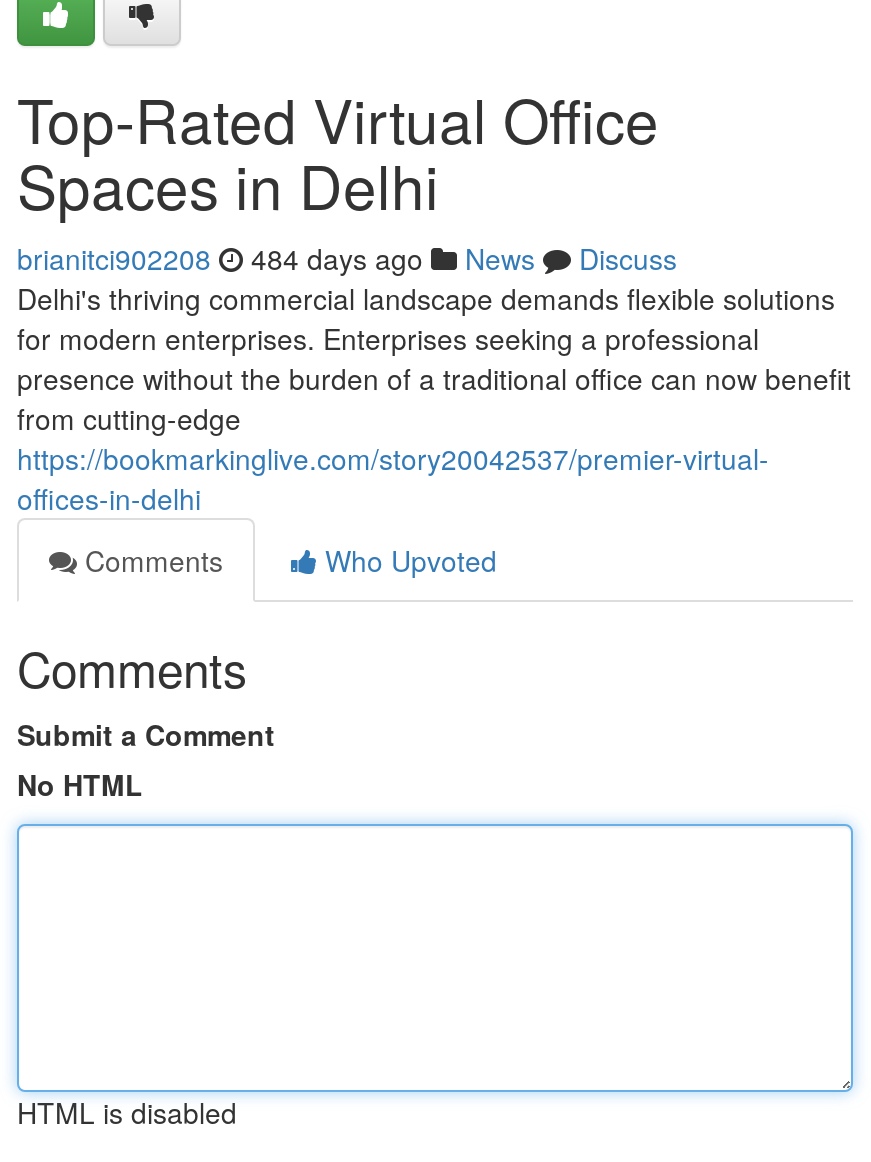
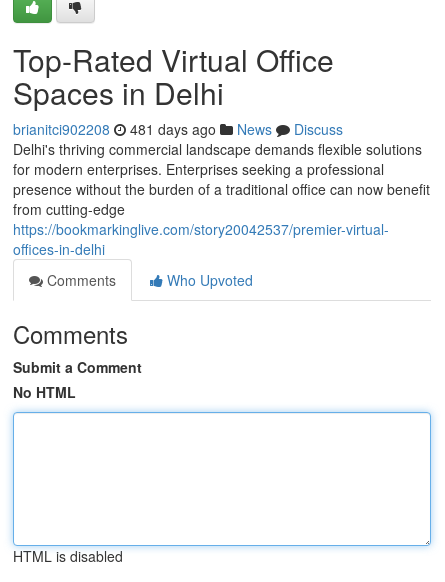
- brianitci902208 484 days ago News Discuss
+ brianitci902208 481 days ago News Discuss
